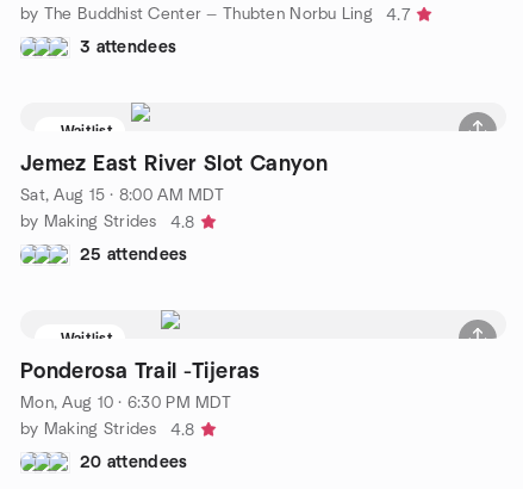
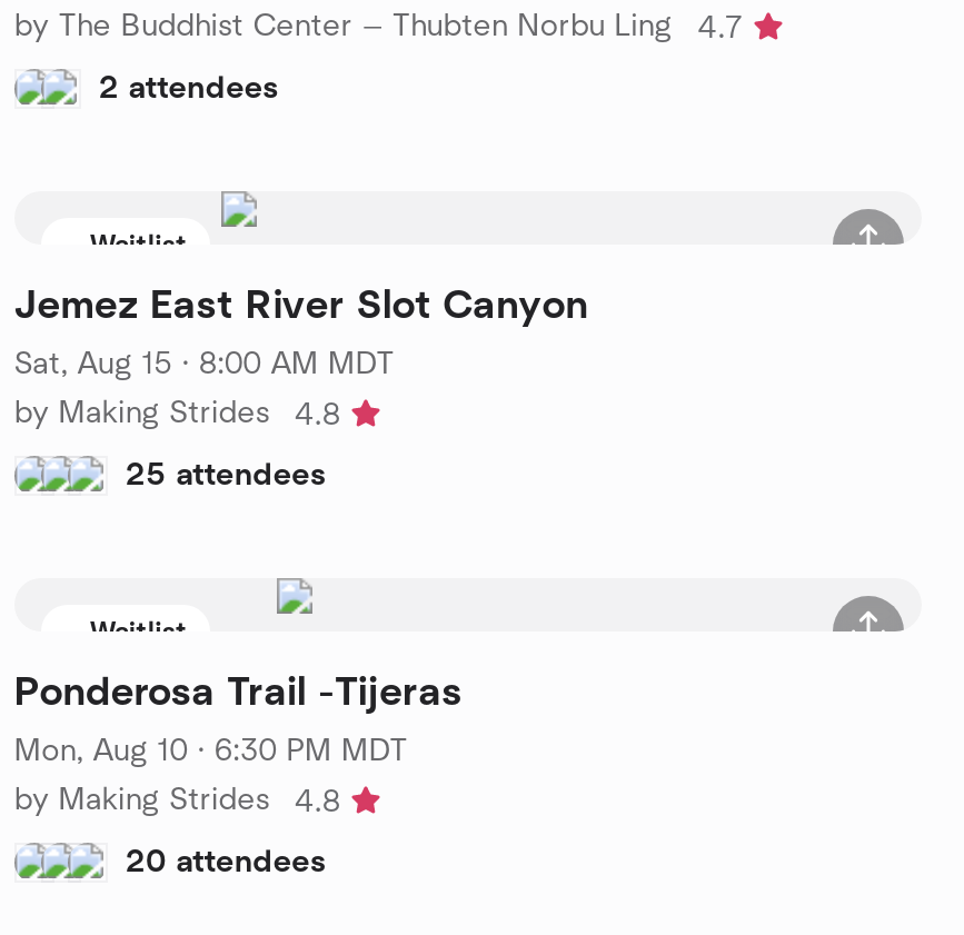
- 3 attendees
+ 2 attendees
